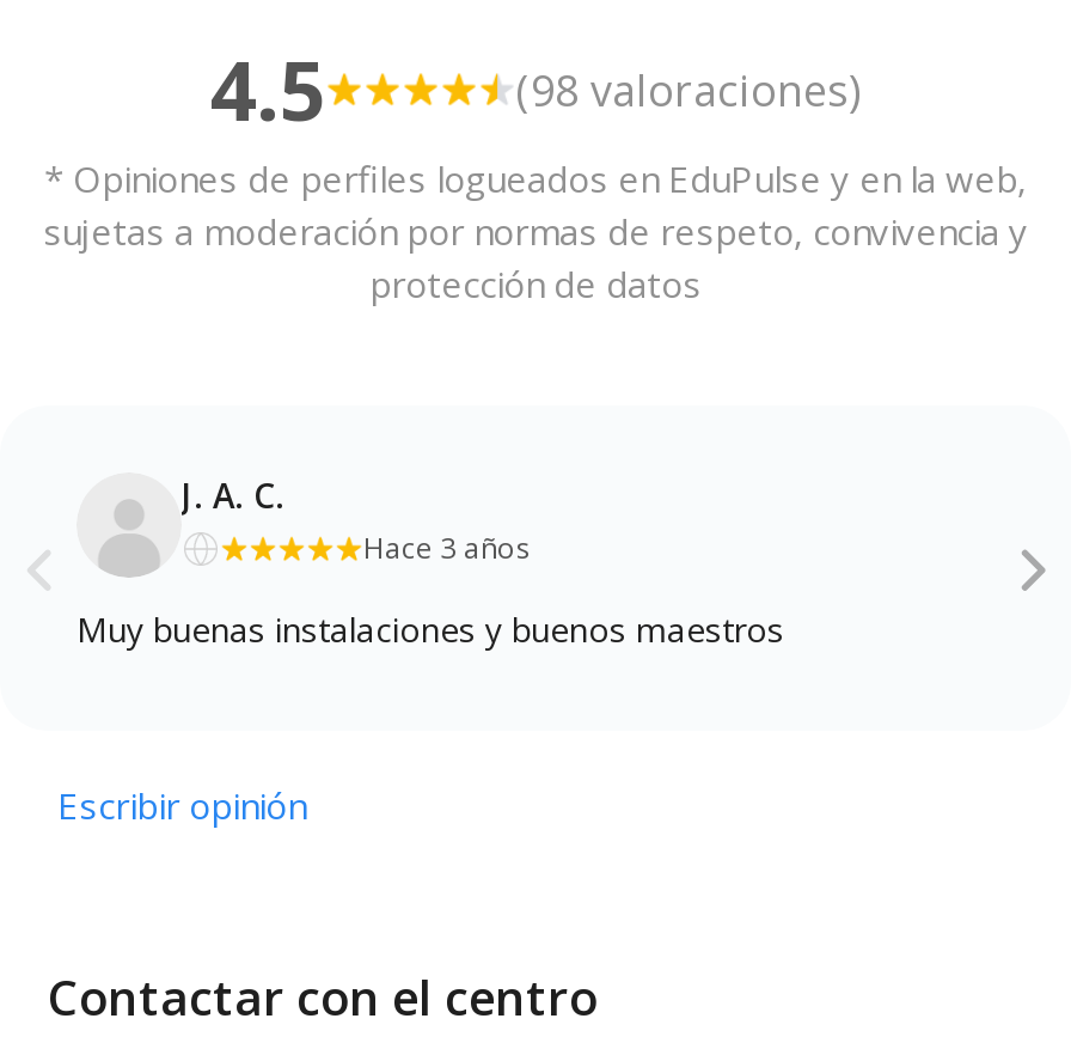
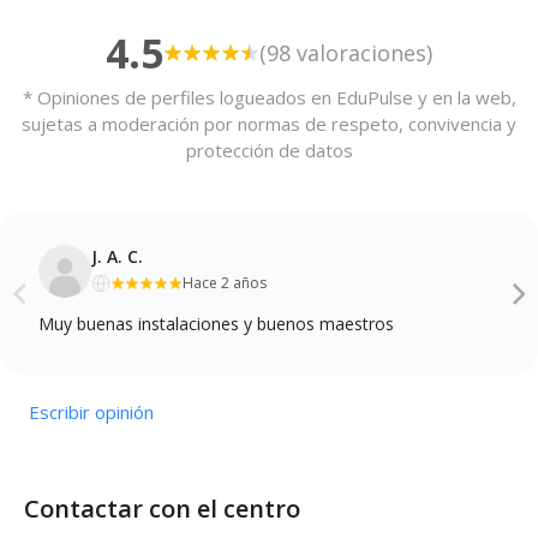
- Hace 3 años
+ Hace 2 años
